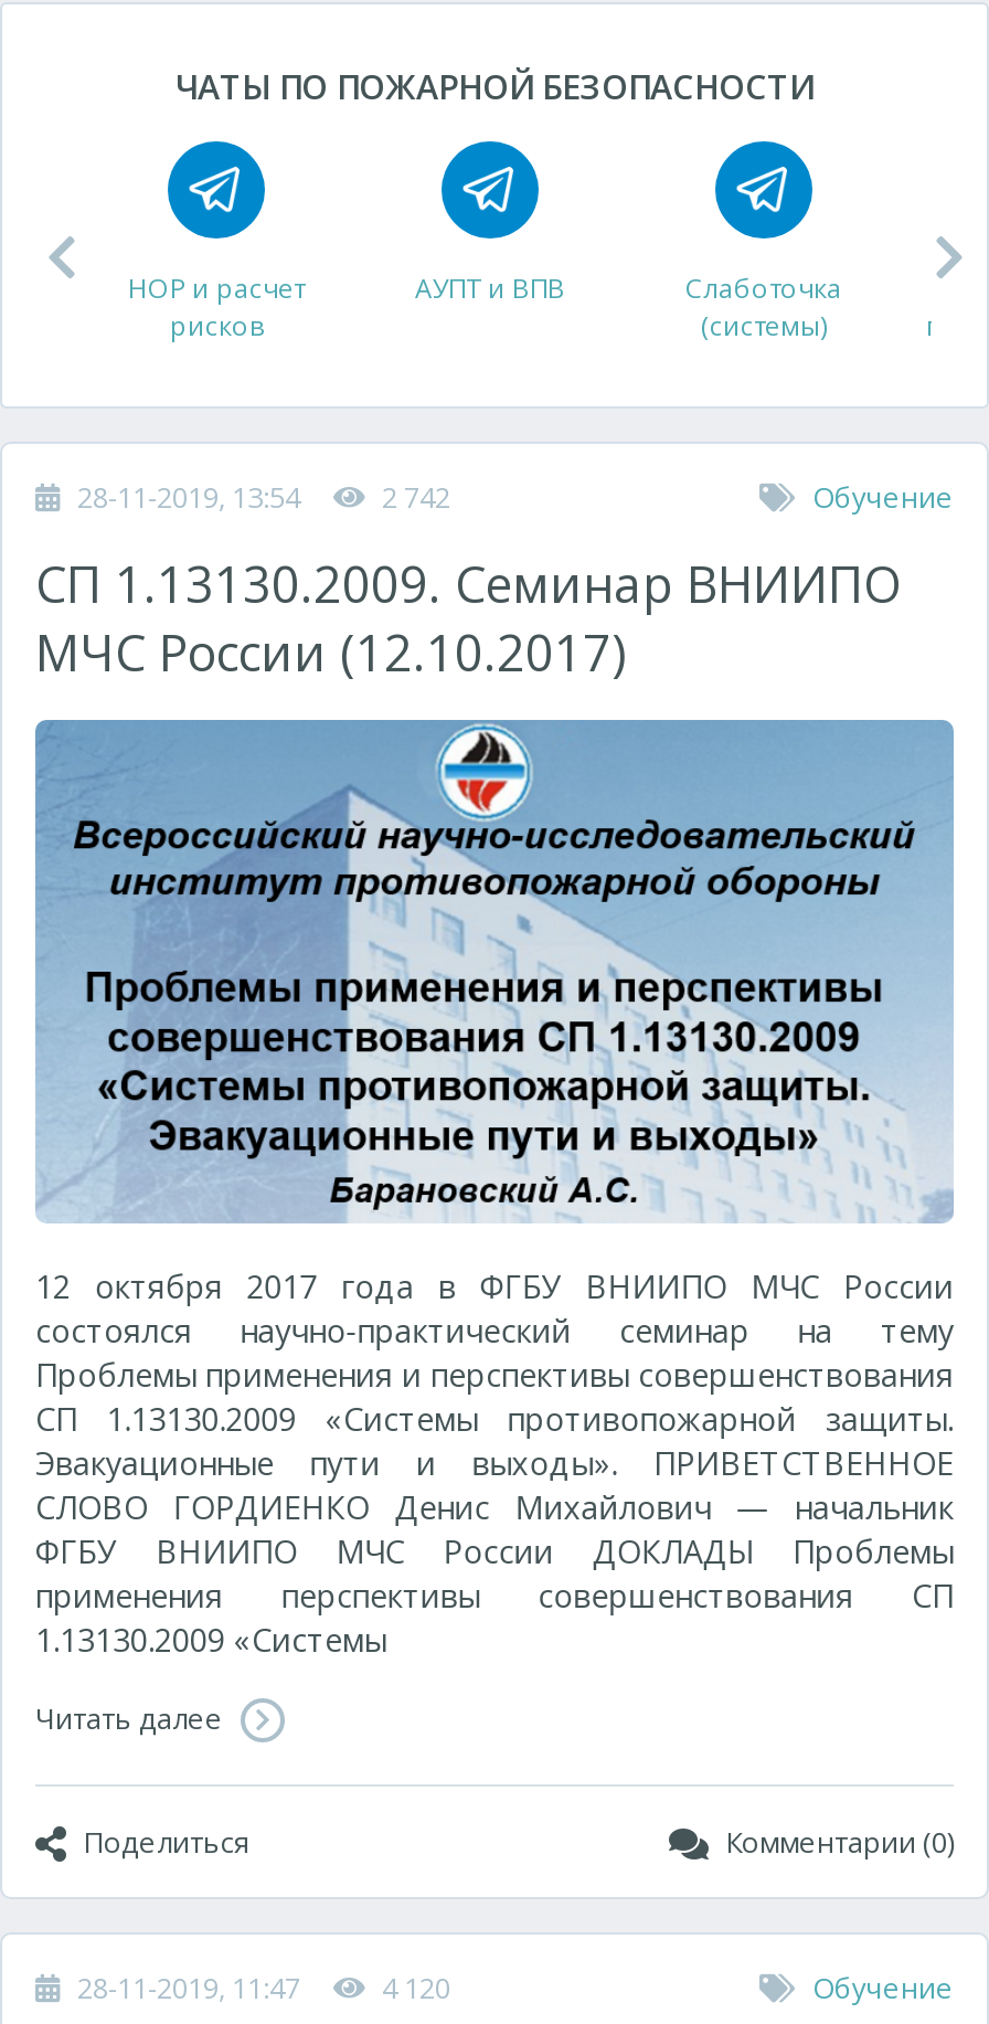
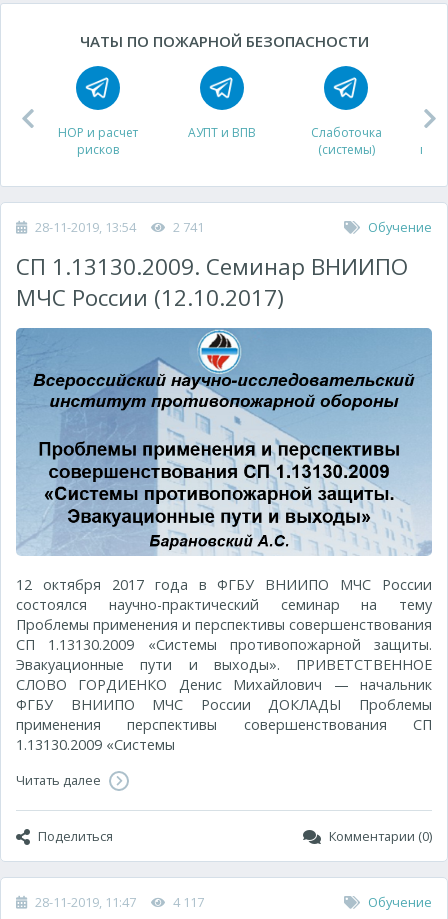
- 2 742
+ 2 741

- 4 120
+ 4 117
